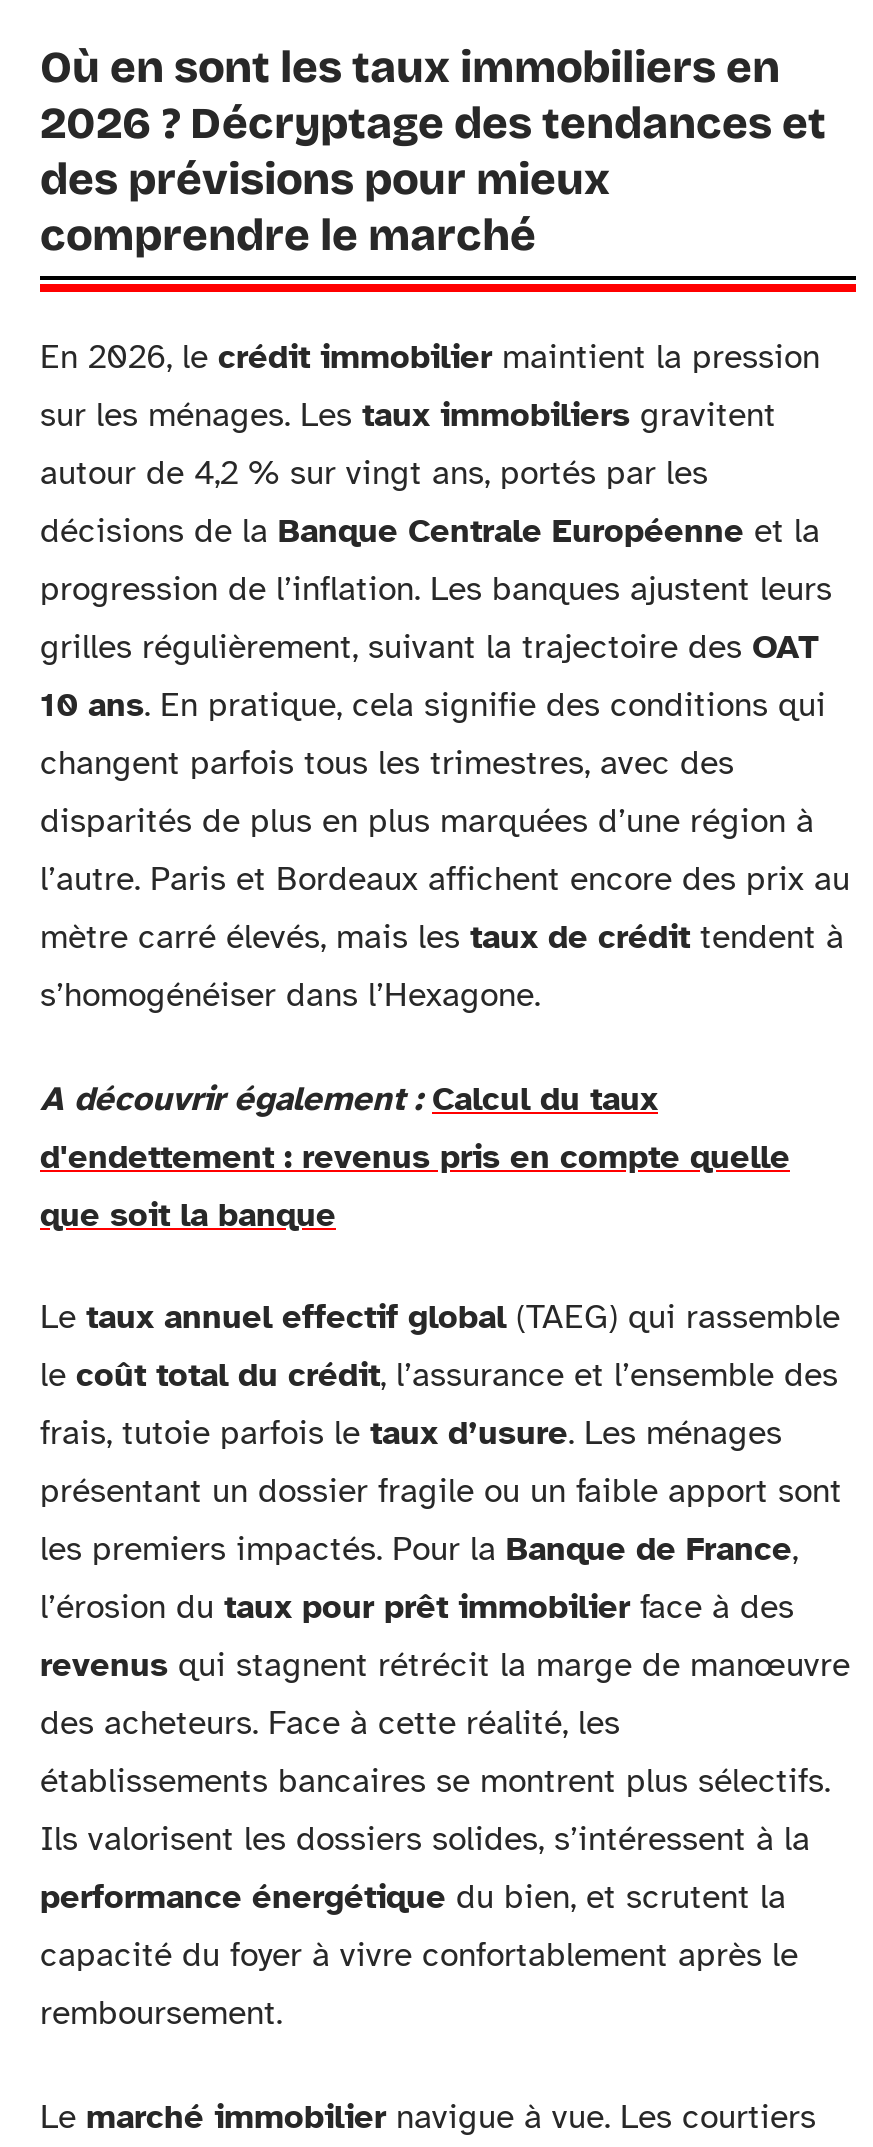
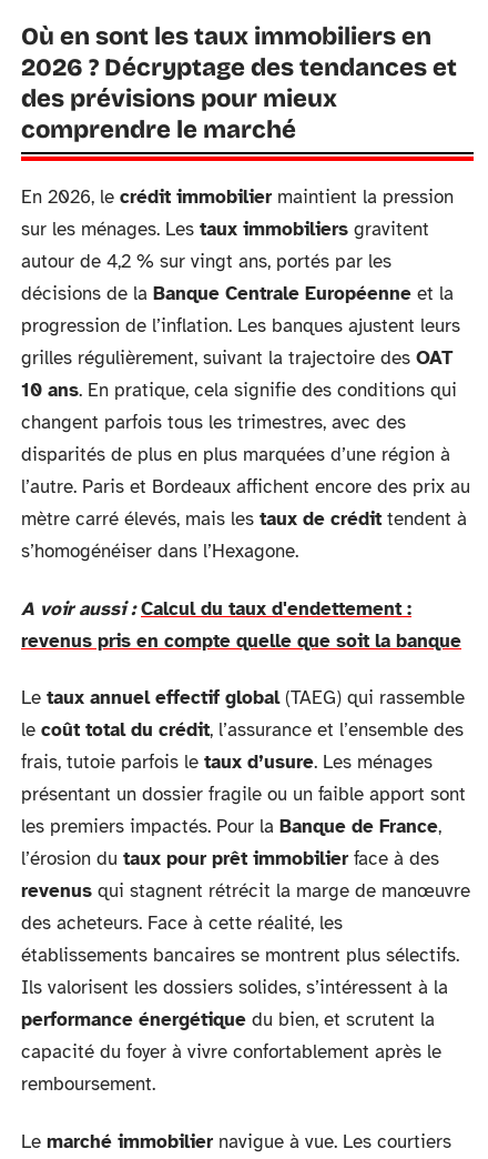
- A découvrir également : Calcul du taux
- d'endettement : revenus pris en compte quelle
- que soit la banque
+ A voir aussi : Calcul du taux d'endettement :
+ revenus pris en compte quelle que soit la banque
